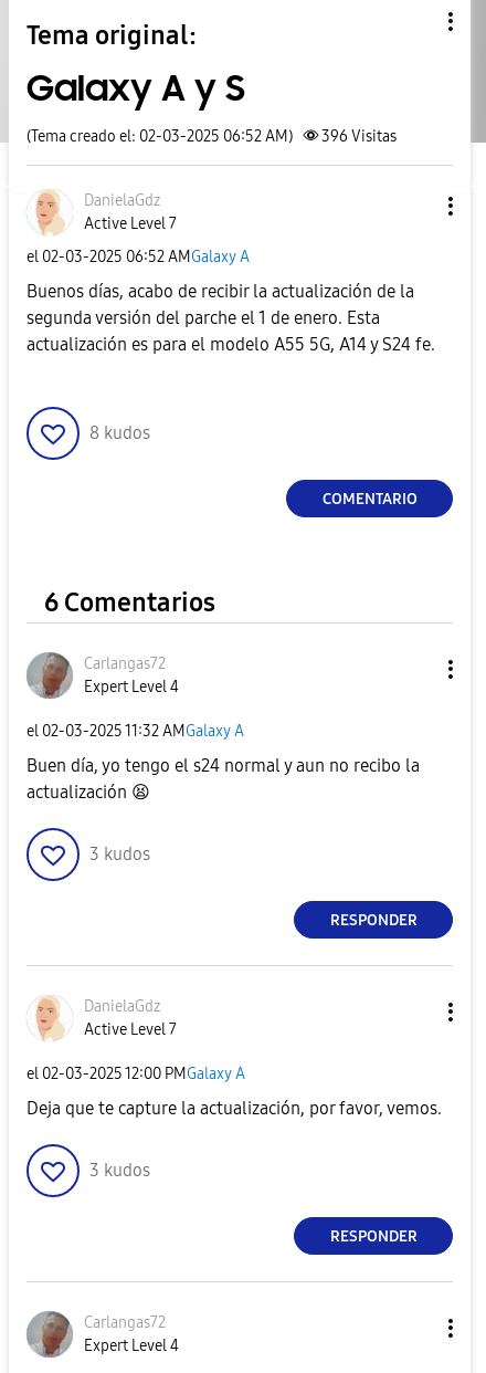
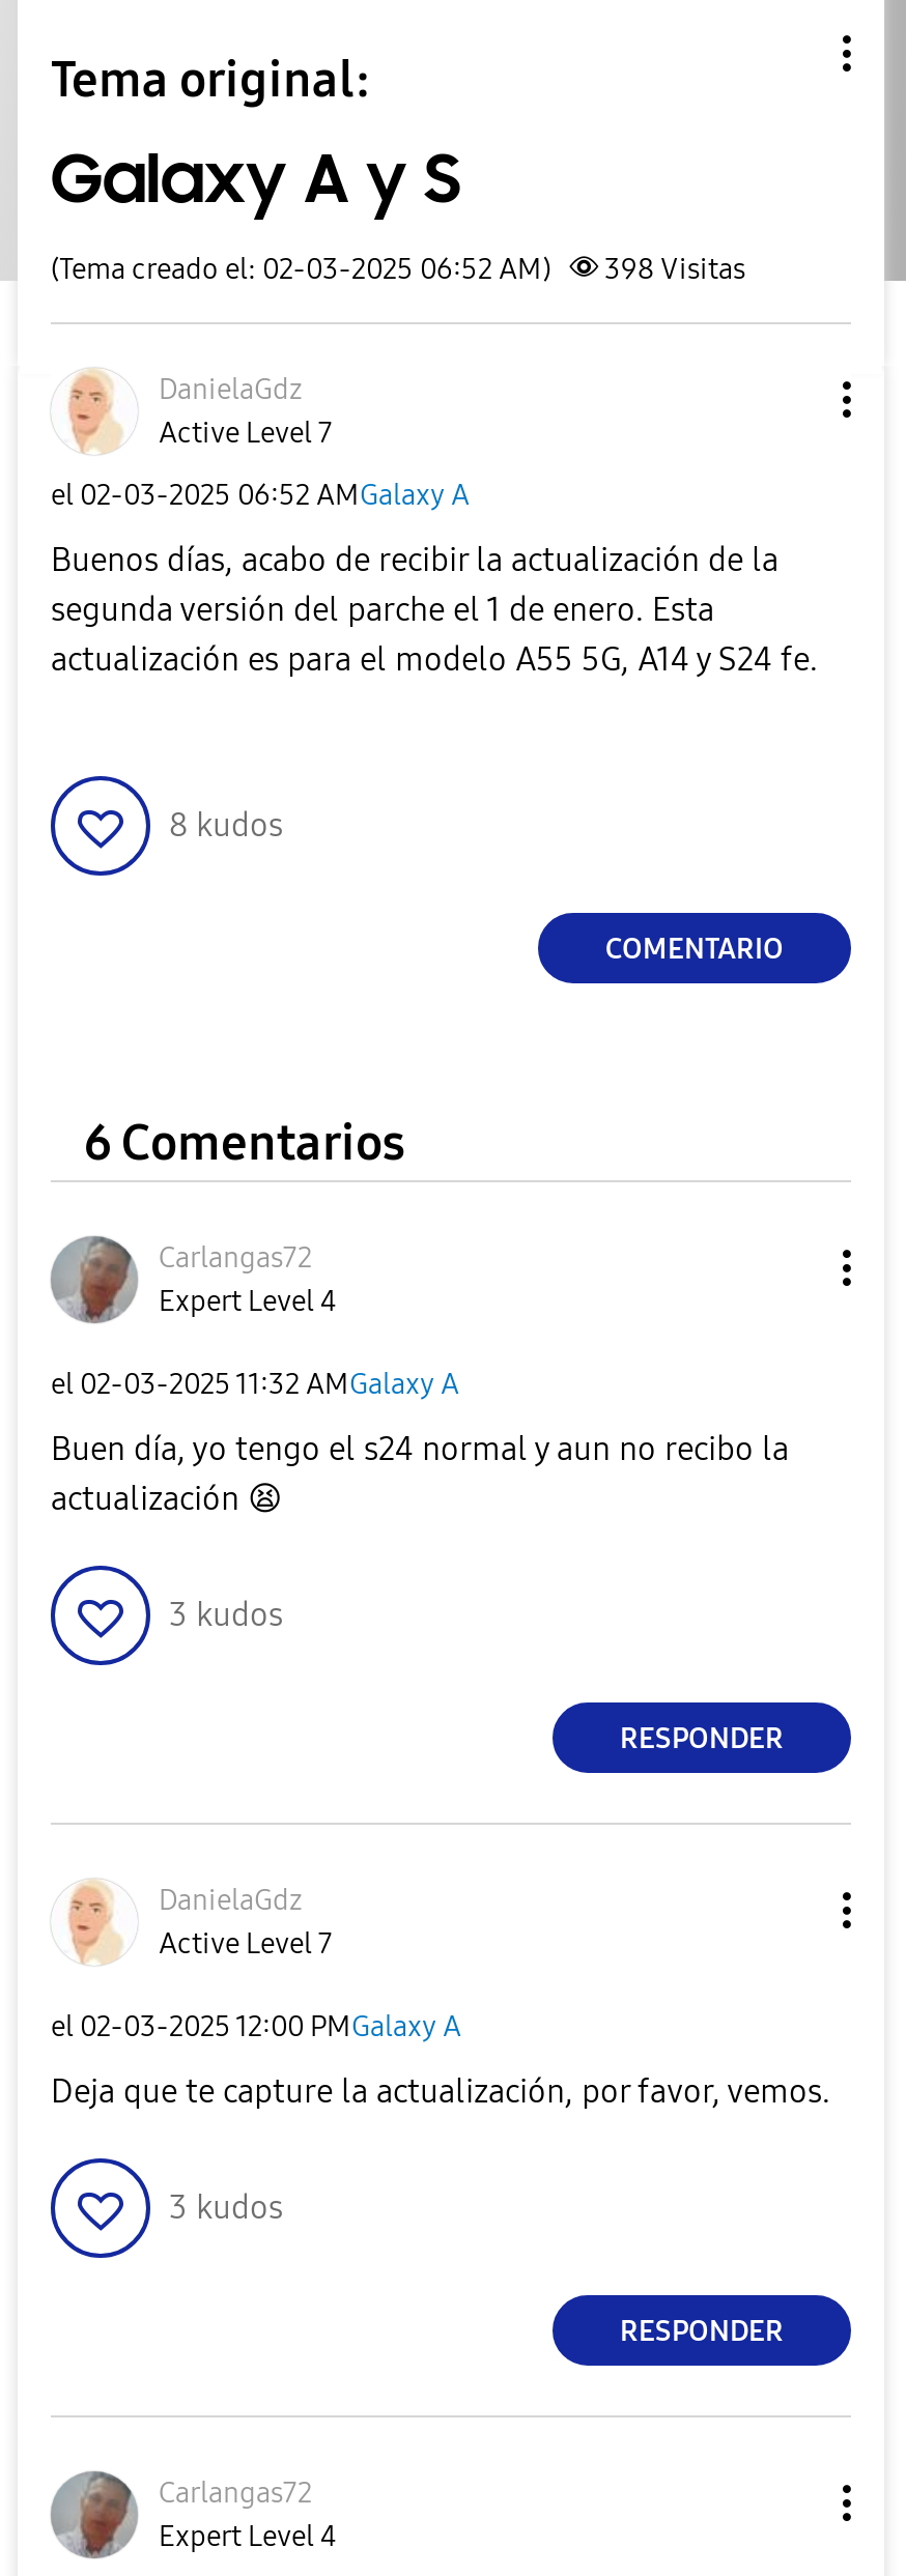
- (Tema creado el: 02-03-2025 06:52 AM) 396 Visitas
+ (Tema creado el: 02-03-2025 06:52 AM) 398 Visitas
